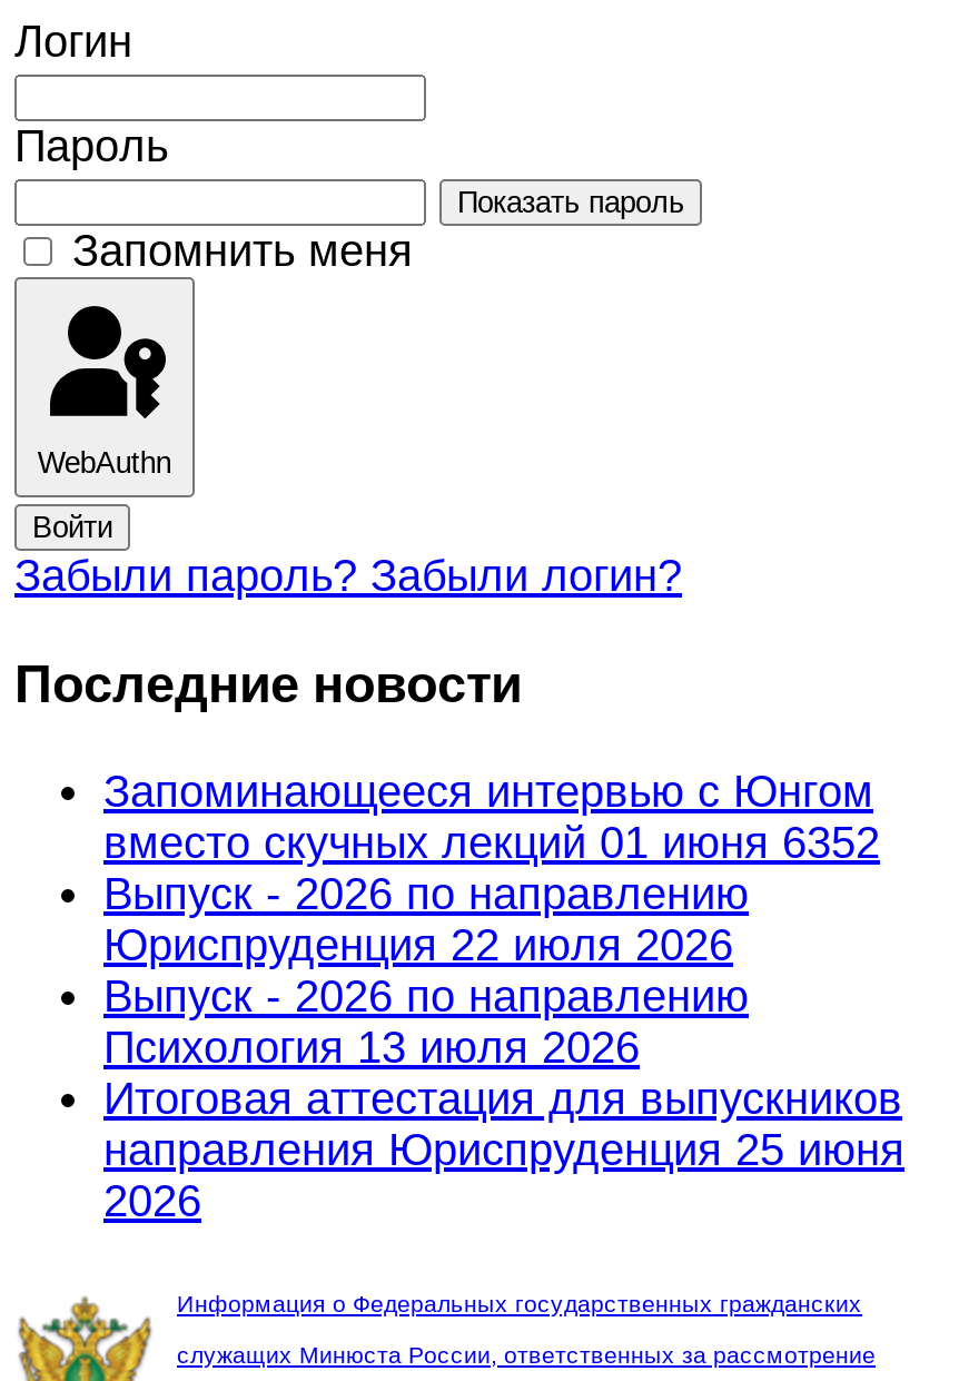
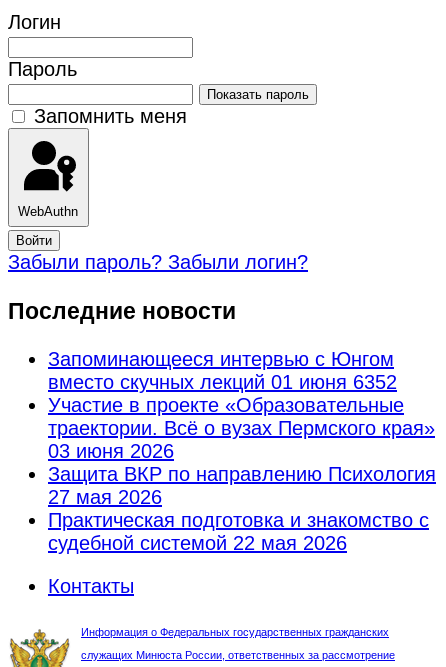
- Выпуск - 2026 по направлению
- Юриспруденция 22 июля 2026
- Выпуск - 2026 по направлению
- Психология 13 июля 2026
- Итоговая аттестация для выпускников
- направления Юриспруденция 25 июня
- 2026
+ Участие в проекте «Образовательные
+ траектории. Всё о вузах Пермского края»
+ 03 июня 2026
+ Защита ВКР по направлению Психология
+ 27 мая 2026
+ Практическая подготовка и знакомство с
+ судебной системой 22 мая 2026
+ Контакты
